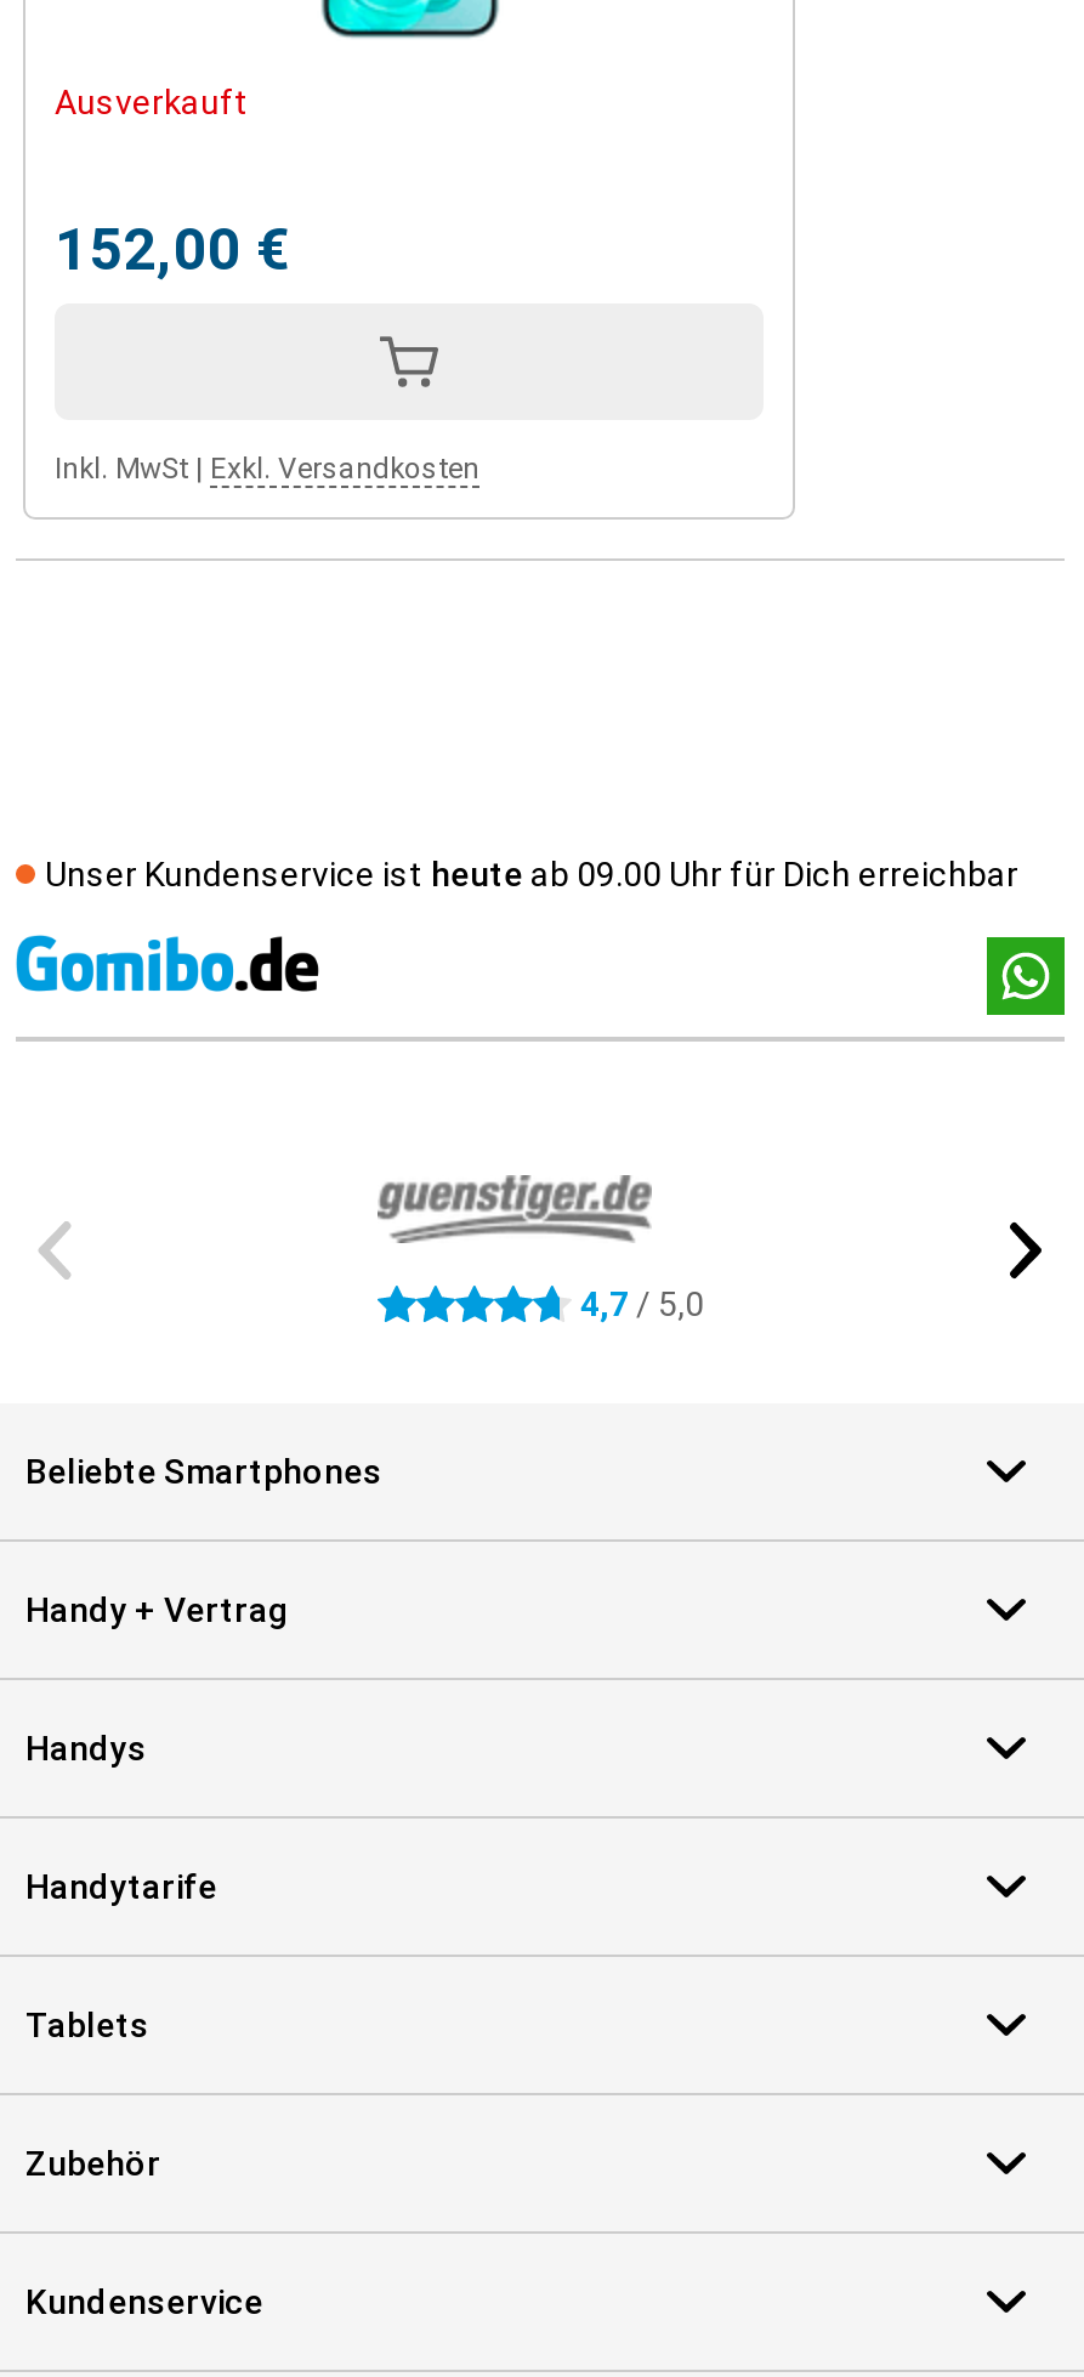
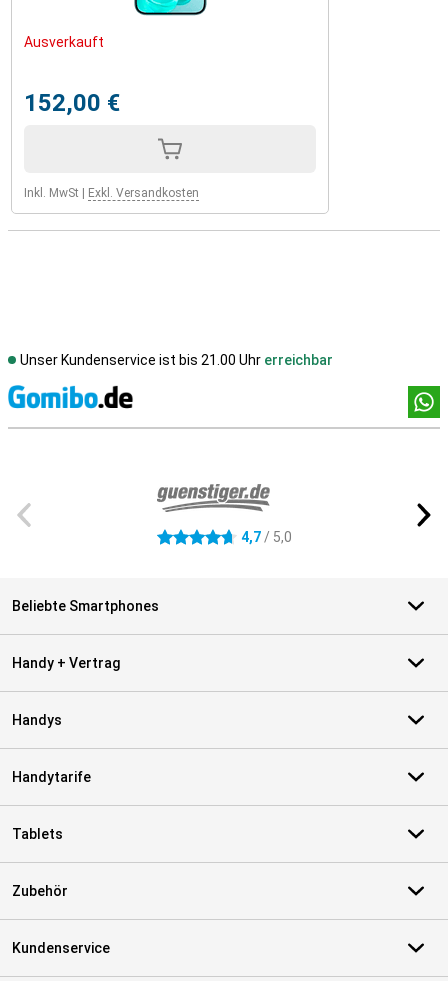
- Unser Kundenservice ist heute ab 09.00 Uhr für Dich erreichbar
+ Unser Kundenservice ist bis 21.00 Uhr erreichbar
